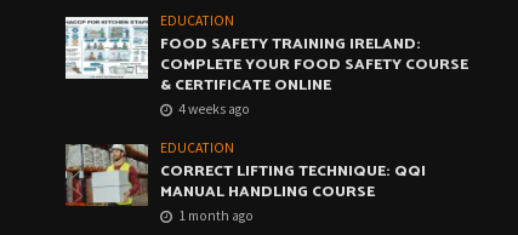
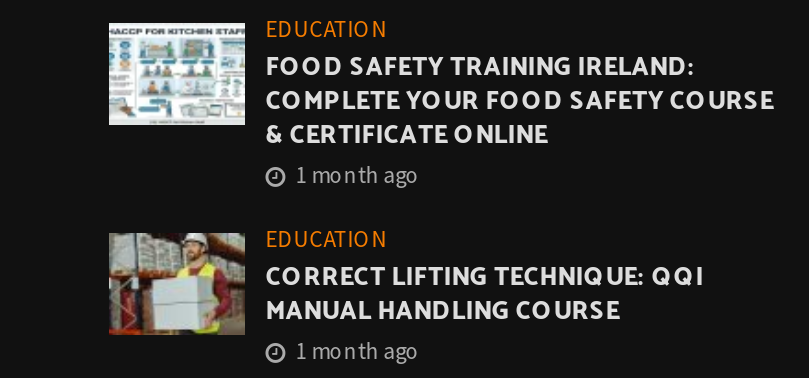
- 4 weeks ago
+ 1 month ago
